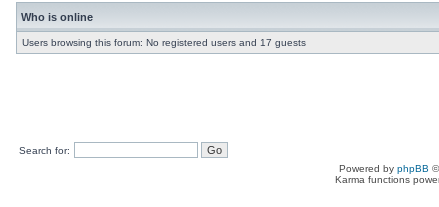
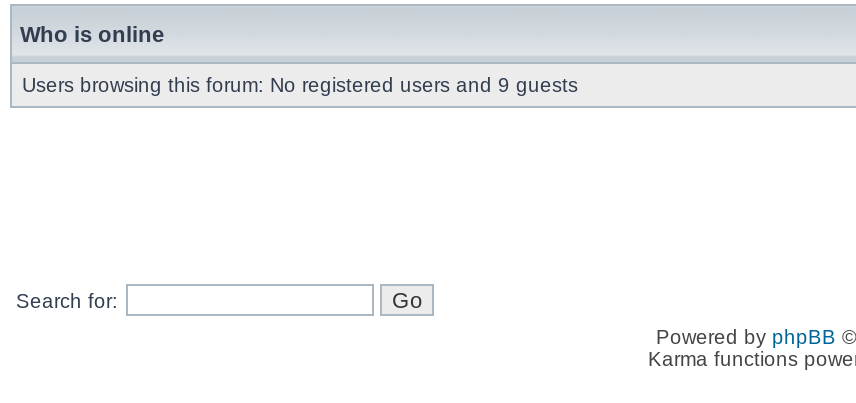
- Users browsing this forum: No registered users and 17 guests
+ Users browsing this forum: No registered users and 9 guests
